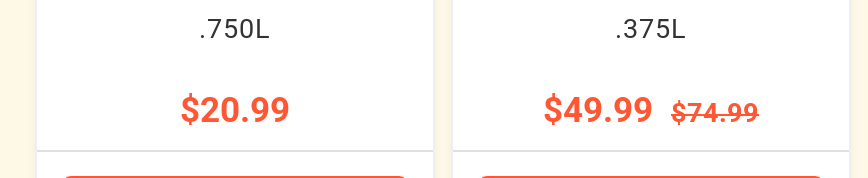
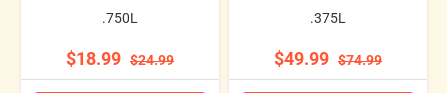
- $20.99
+ $18.99 $24.99
